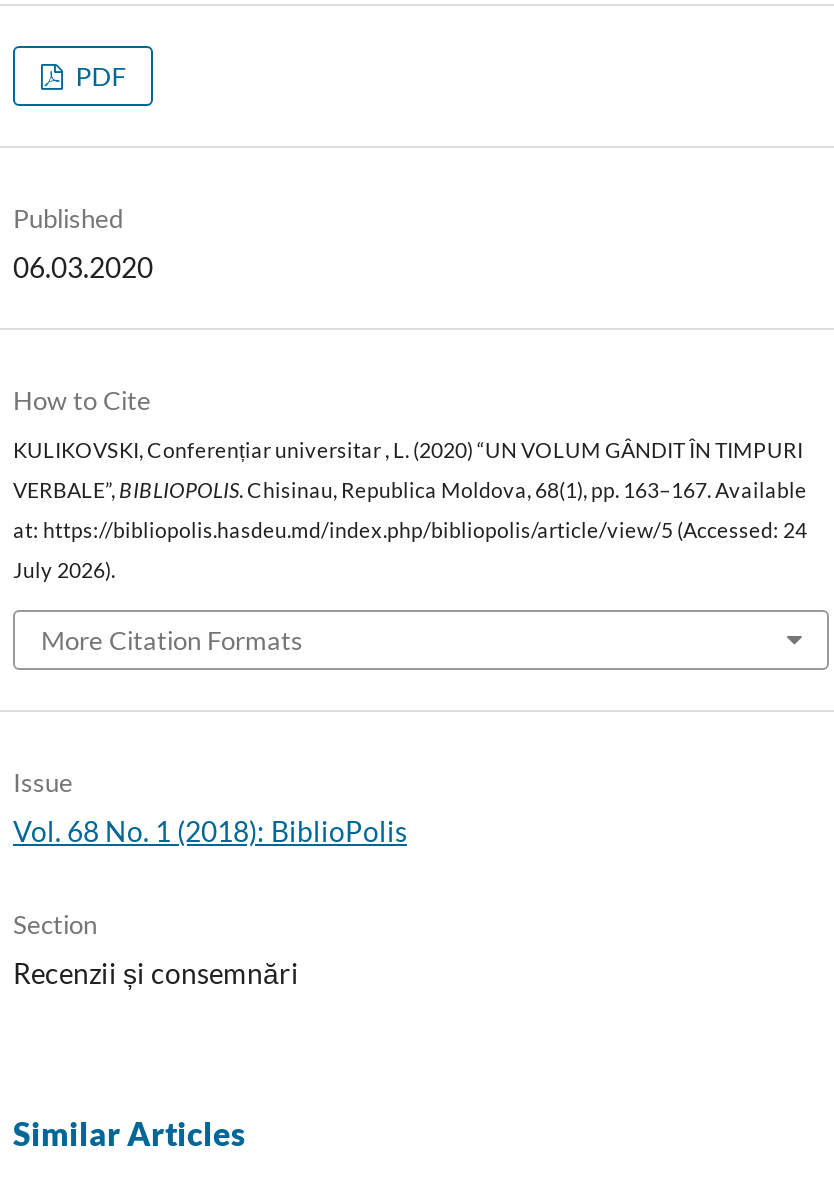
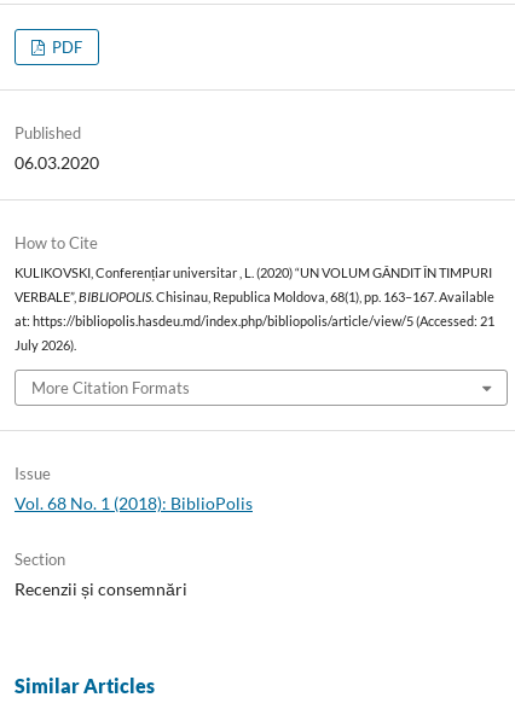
- at: https://bibliopolis.hasdeu.md/index.php/bibliopolis/article/view/5 (Accessed: 24
+ at: https://bibliopolis.hasdeu.md/index.php/bibliopolis/article/view/5 (Accessed: 21
